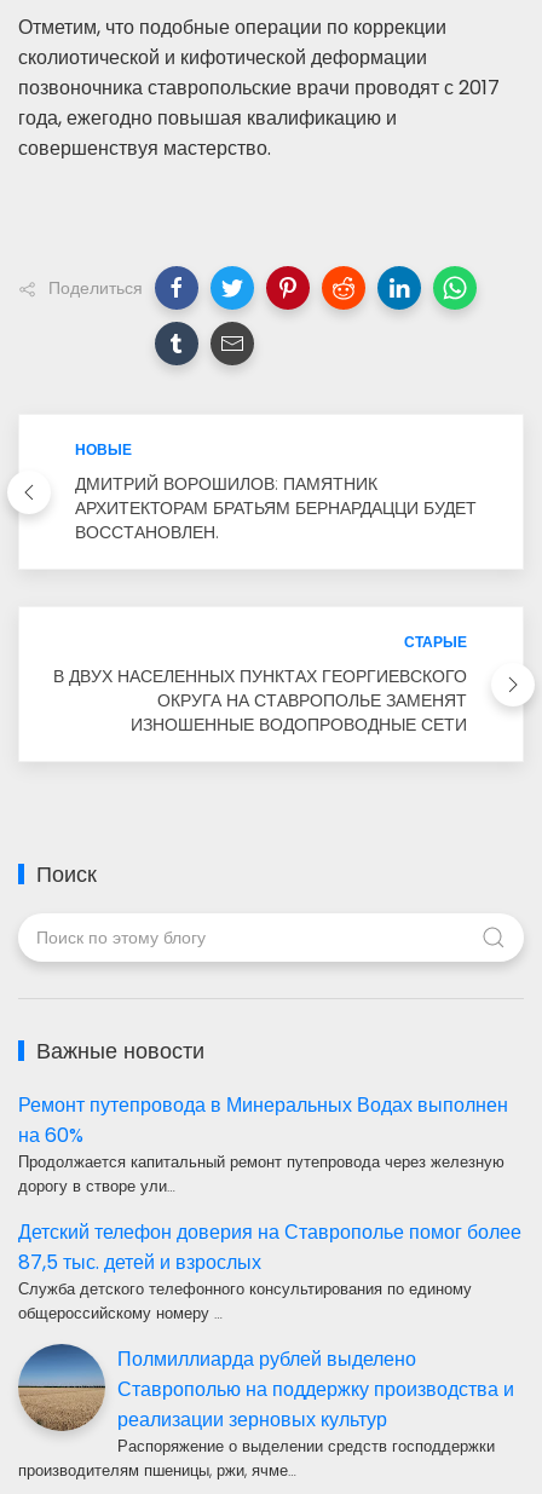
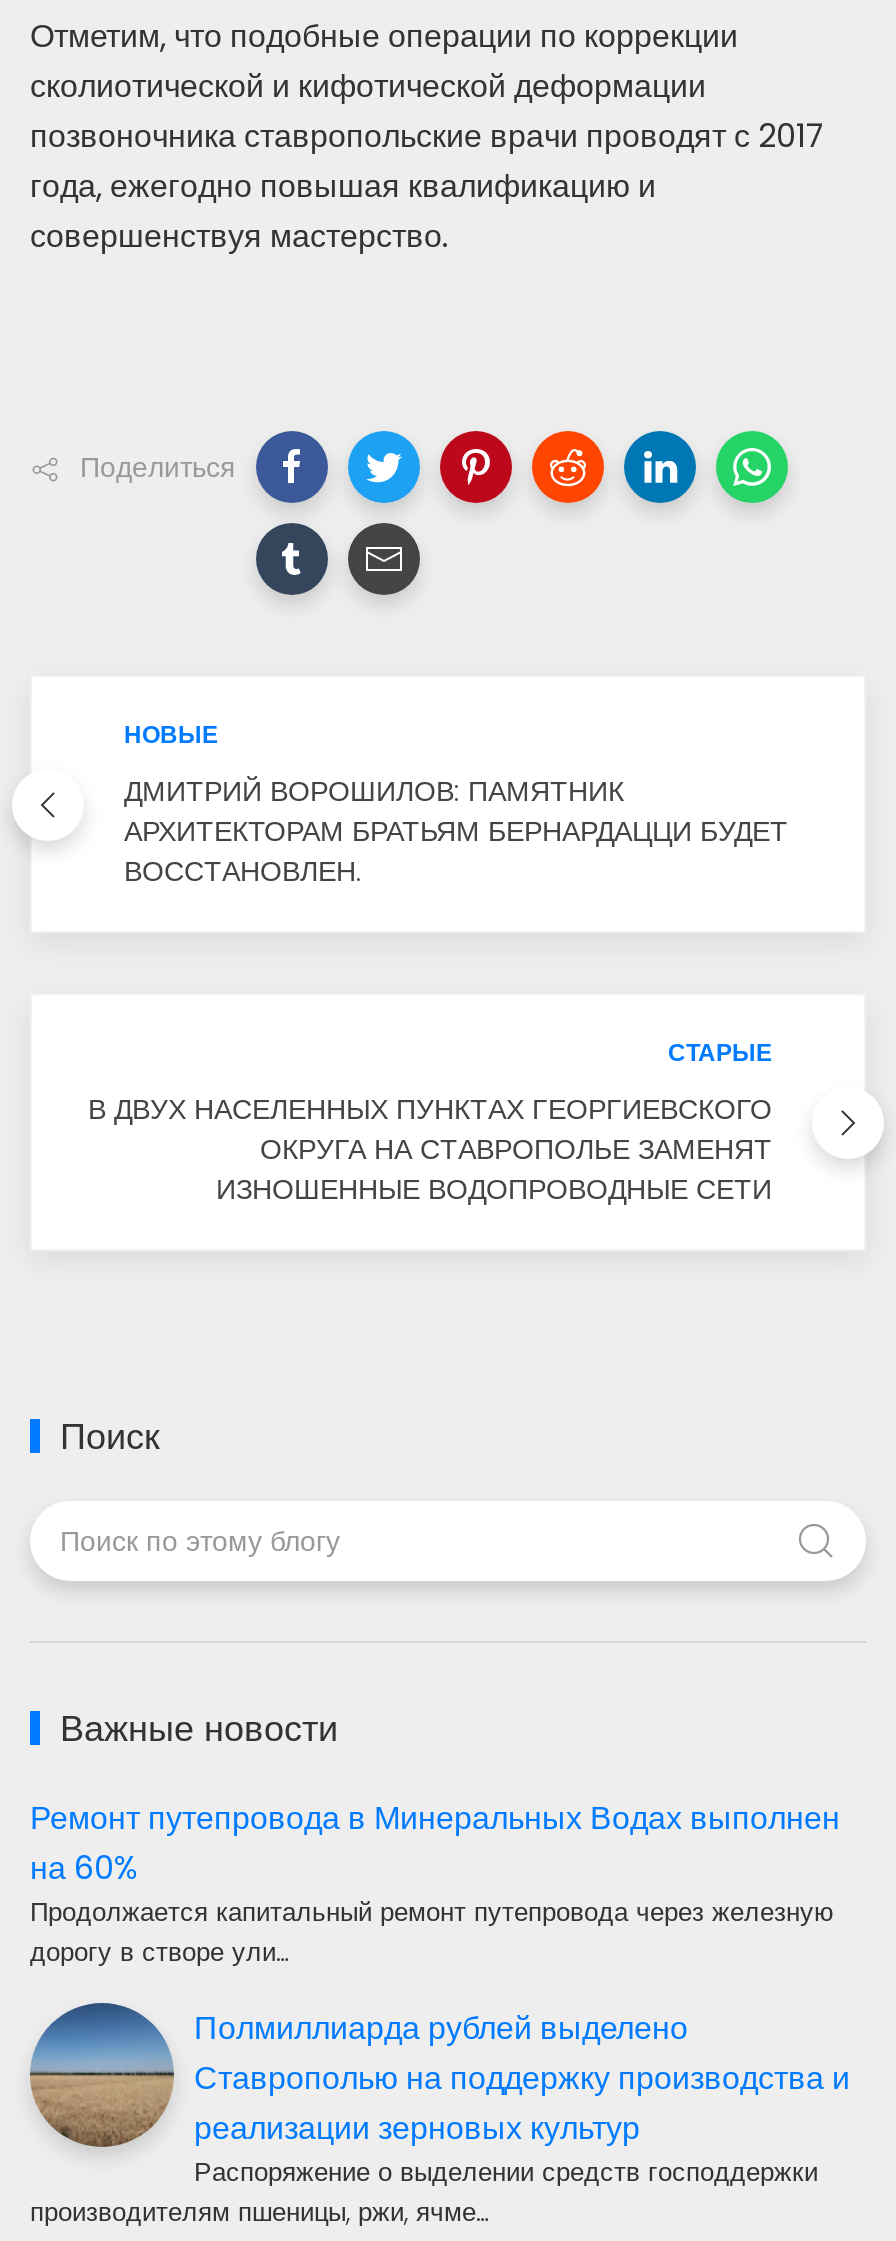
- Детский телефон доверия на Ставрополье помог более
- 87,5 тыс. детей и взрослых
- Служба детского телефонного консультирования по единому
- общероссийскому номеру …
